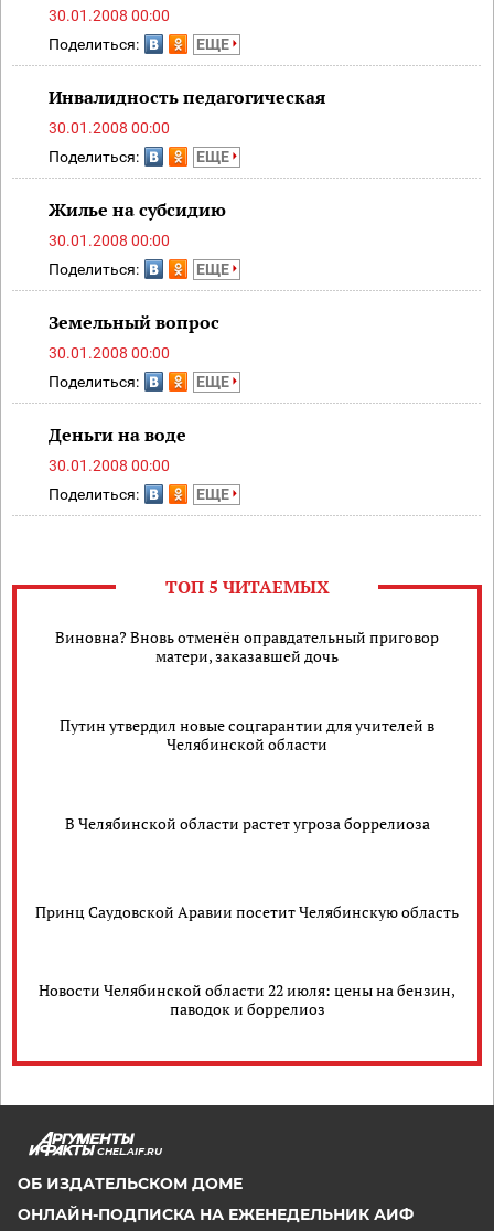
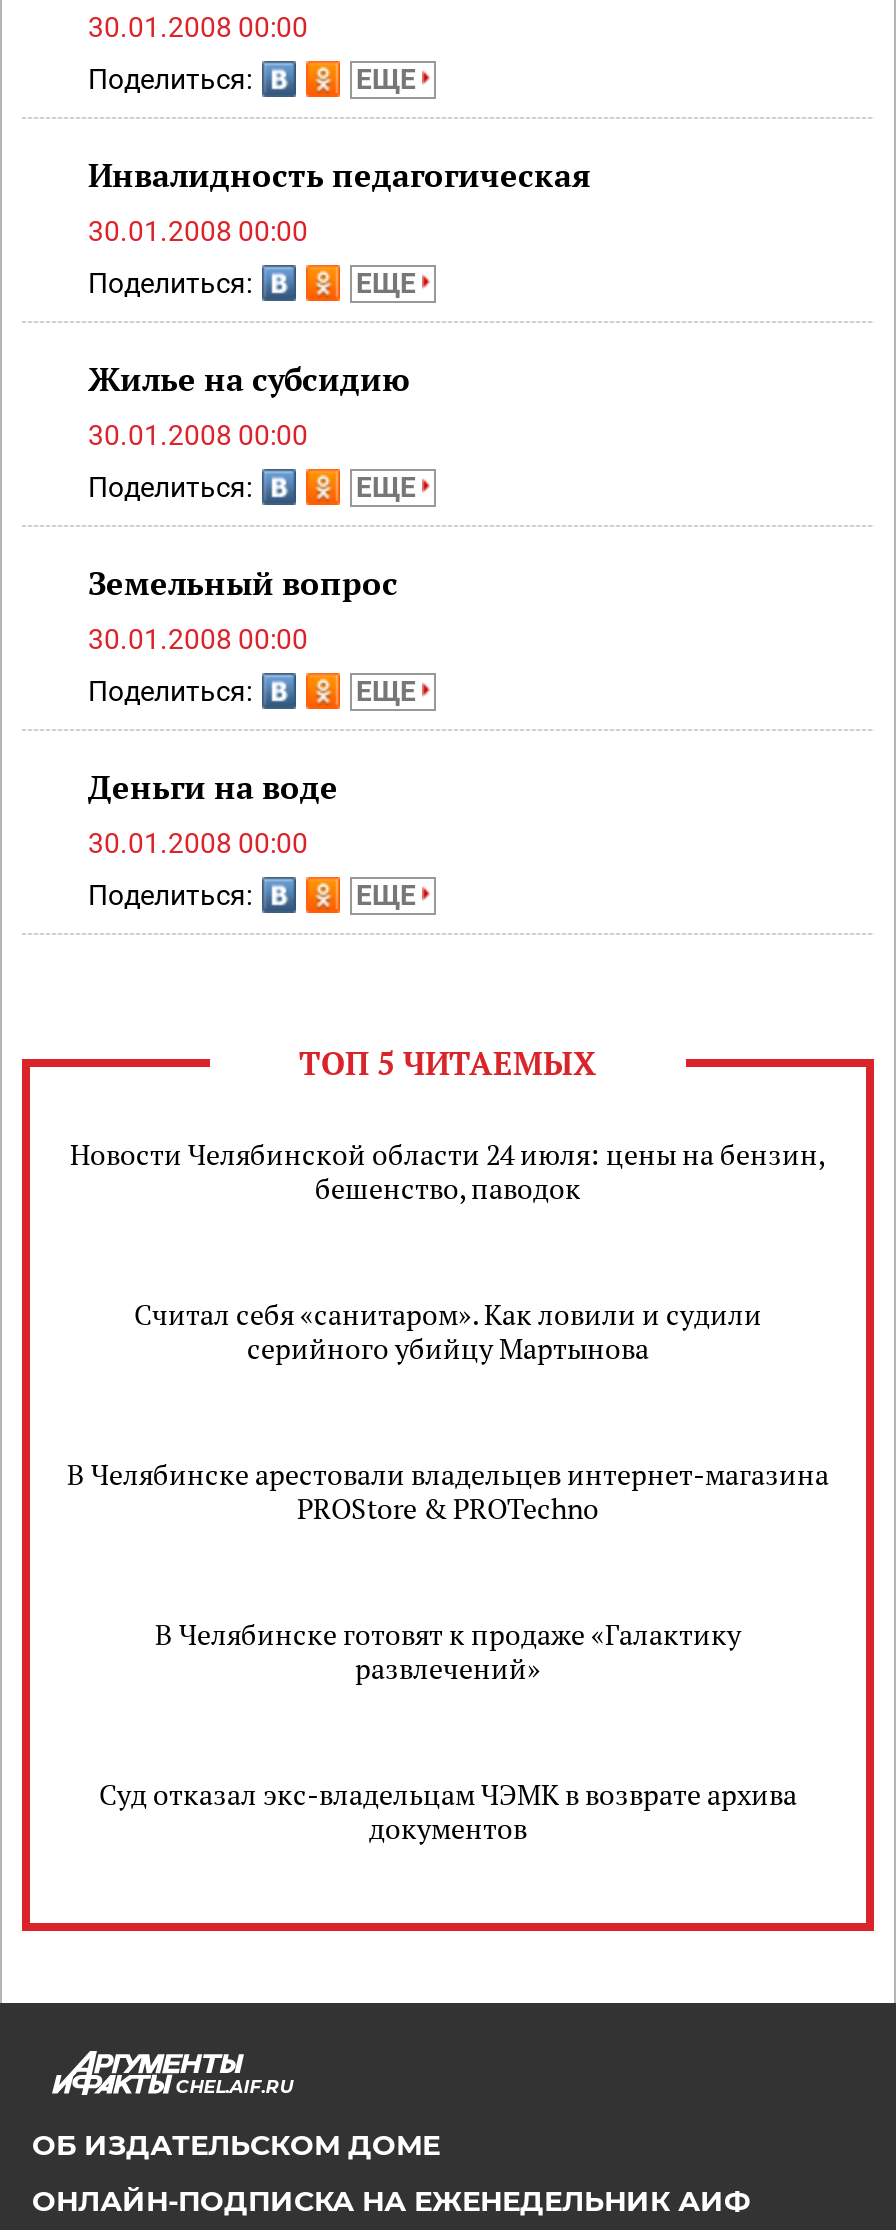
- Виновна? Вновь отменён оправдательный приговор
- матери, заказавшей дочь
+ Новости Челябинской области 24 июля: цены на бензин,
+ бешенство, паводок

- Путин утвердил новые соцгарантии для учителей в
- Челябинской области
+ Считал себя «санитаром». Как ловили и судили
+ серийного убийцу Мартынова

- В Челябинской области растет угроза боррелиоза
+ В Челябинске арестовали владельцев интернет-магазина
+ PROStore & PROTechno

- Принц Саудовской Аравии посетит Челябинскую область
+ В Челябинске готовят к продаже «Галактику
+ развлечений»

- Новости Челябинской области 22 июля: цены на бензин,
- паводок и боррелиоз
+ Суд отказал экс-владельцам ЧЭМК в возврате архива
+ документов
